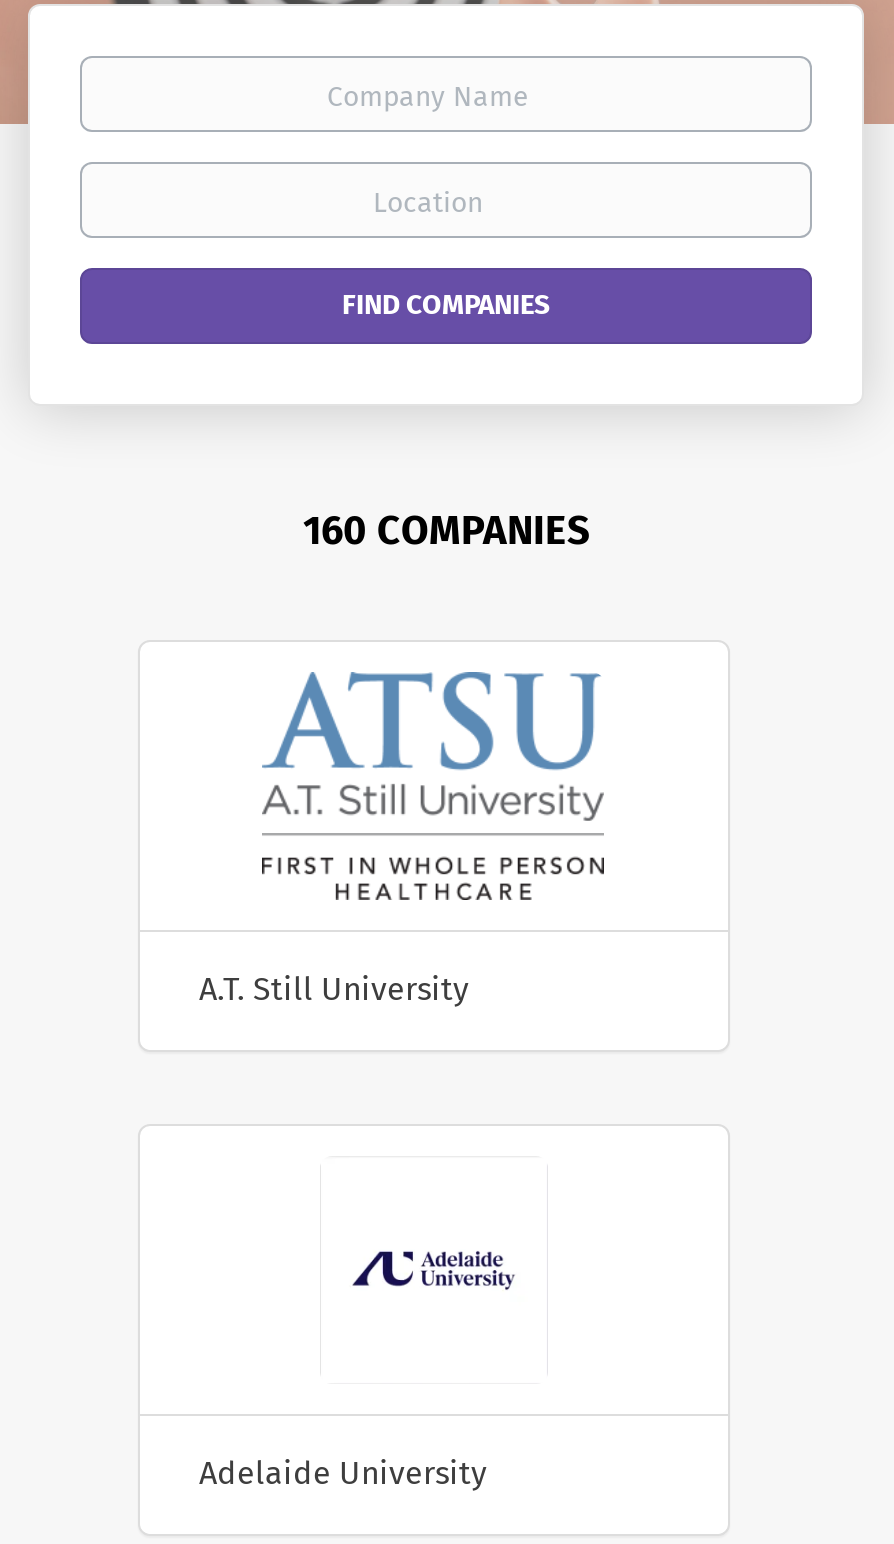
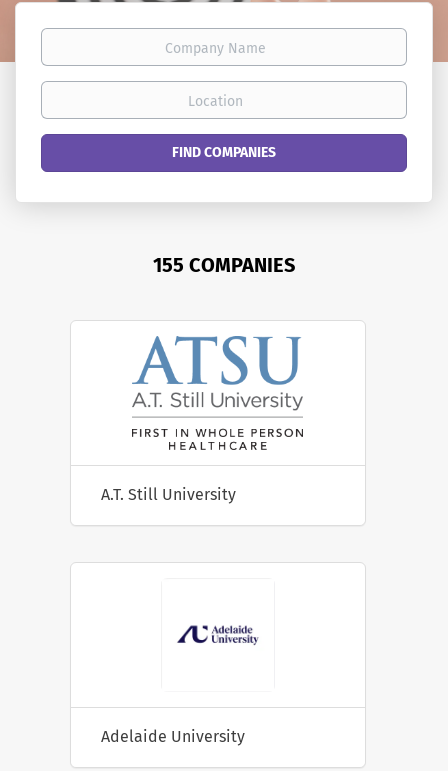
- 160 COMPANIES
+ 155 COMPANIES
